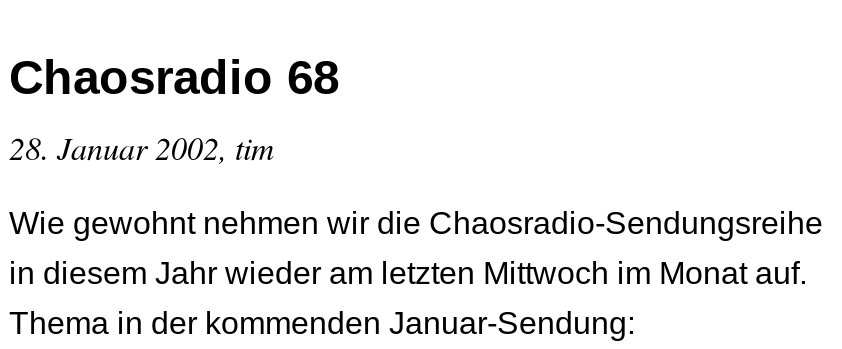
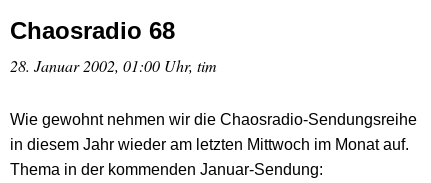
- 28. Januar 2002, tim
+ 28. Januar 2002, 01:00 Uhr, tim
